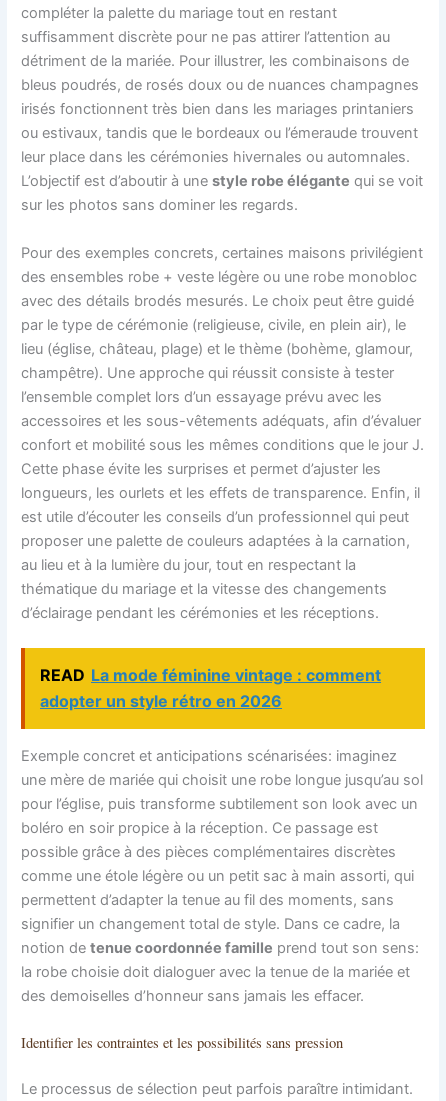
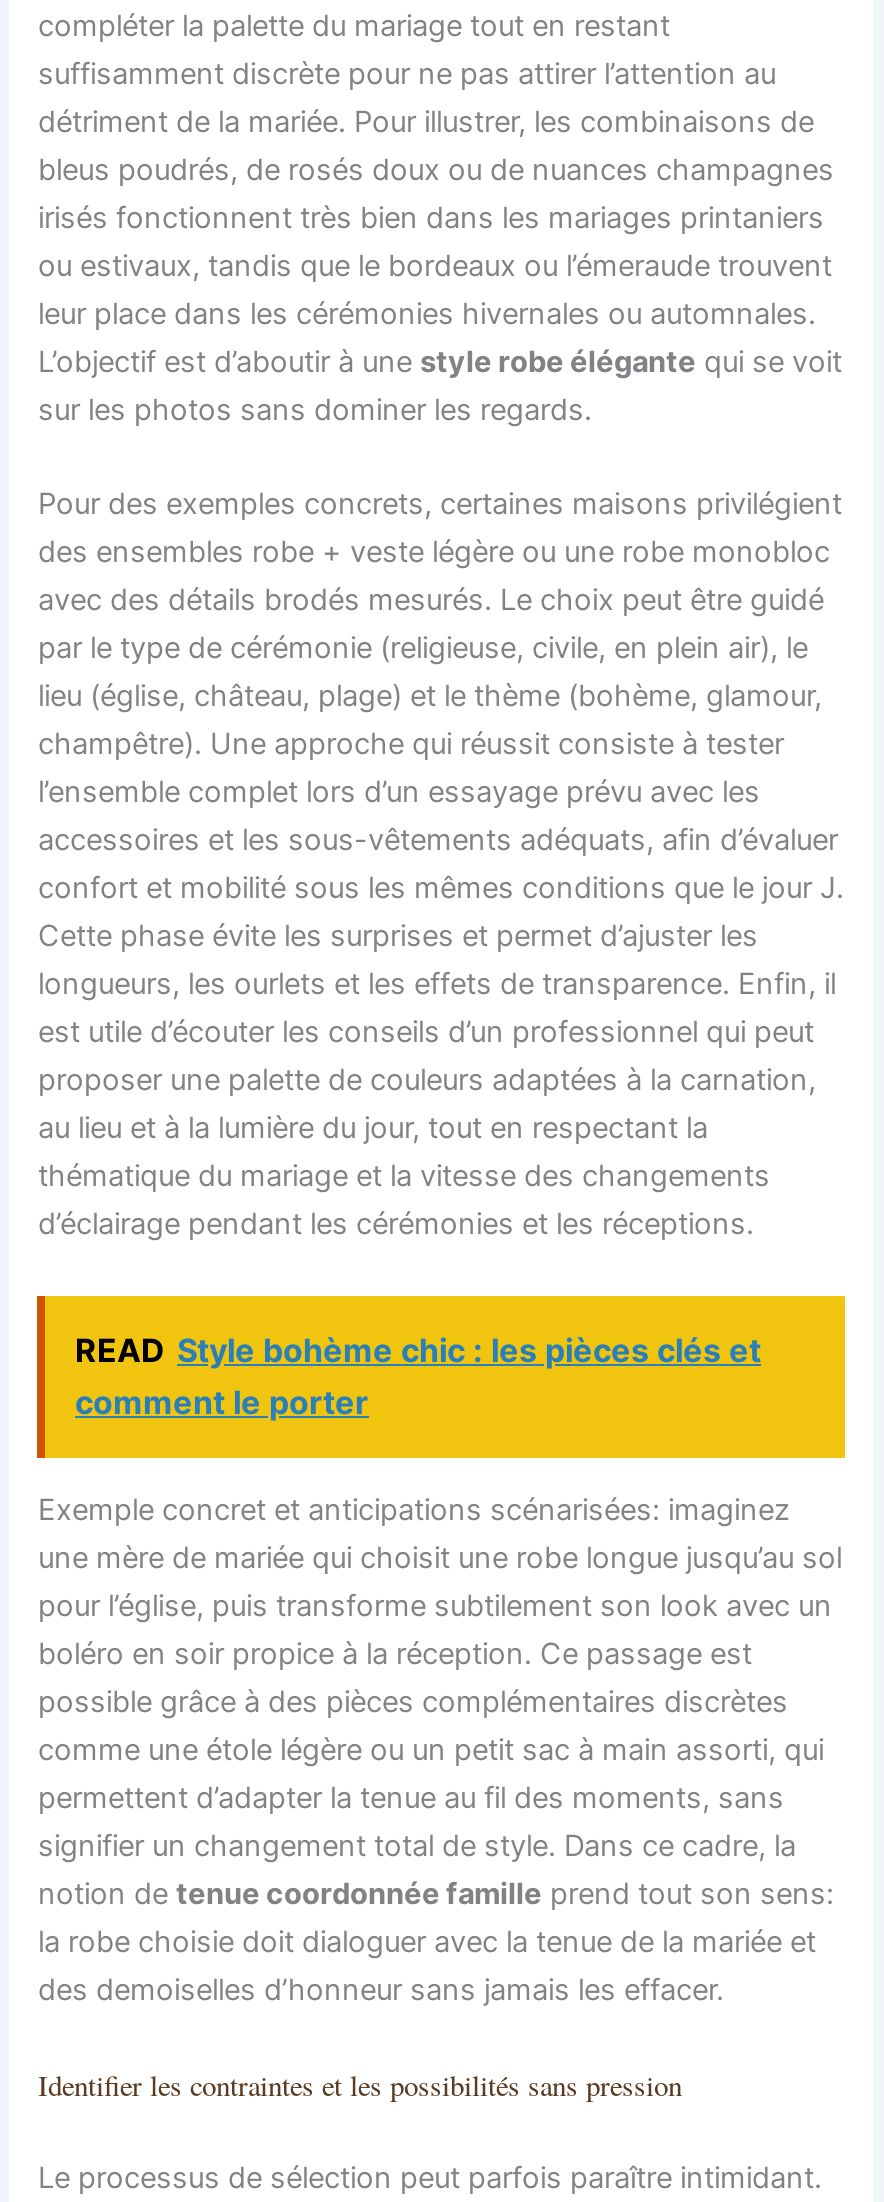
- READ La mode féminine vintage : comment
- adopter un style rétro en 2026
+ READ Style bohème chic : les pièces clés et
+ comment le porter
